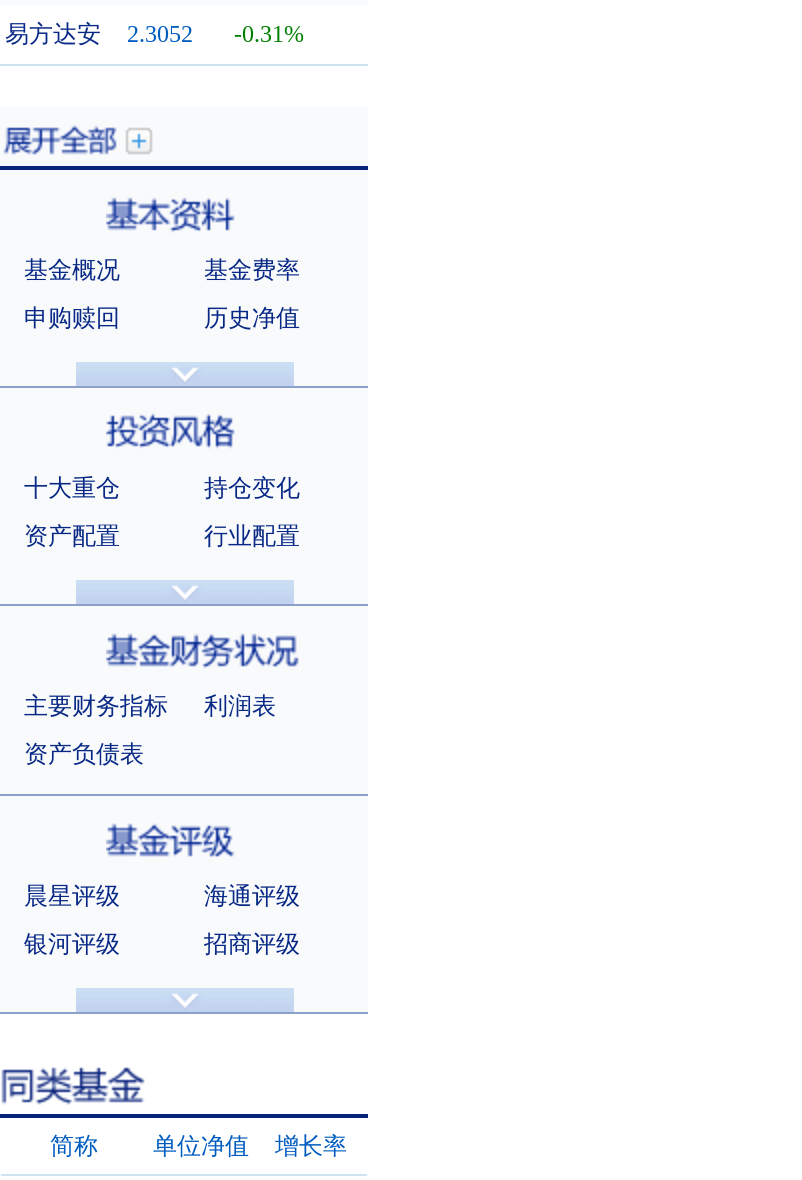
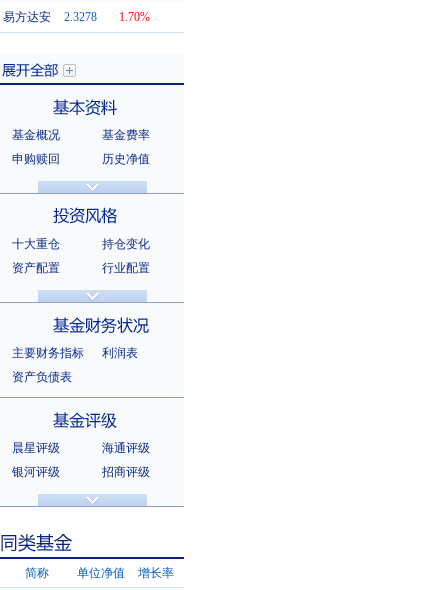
- 2.3052
+ 2.3278

- -0.31%
+ 1.70%
